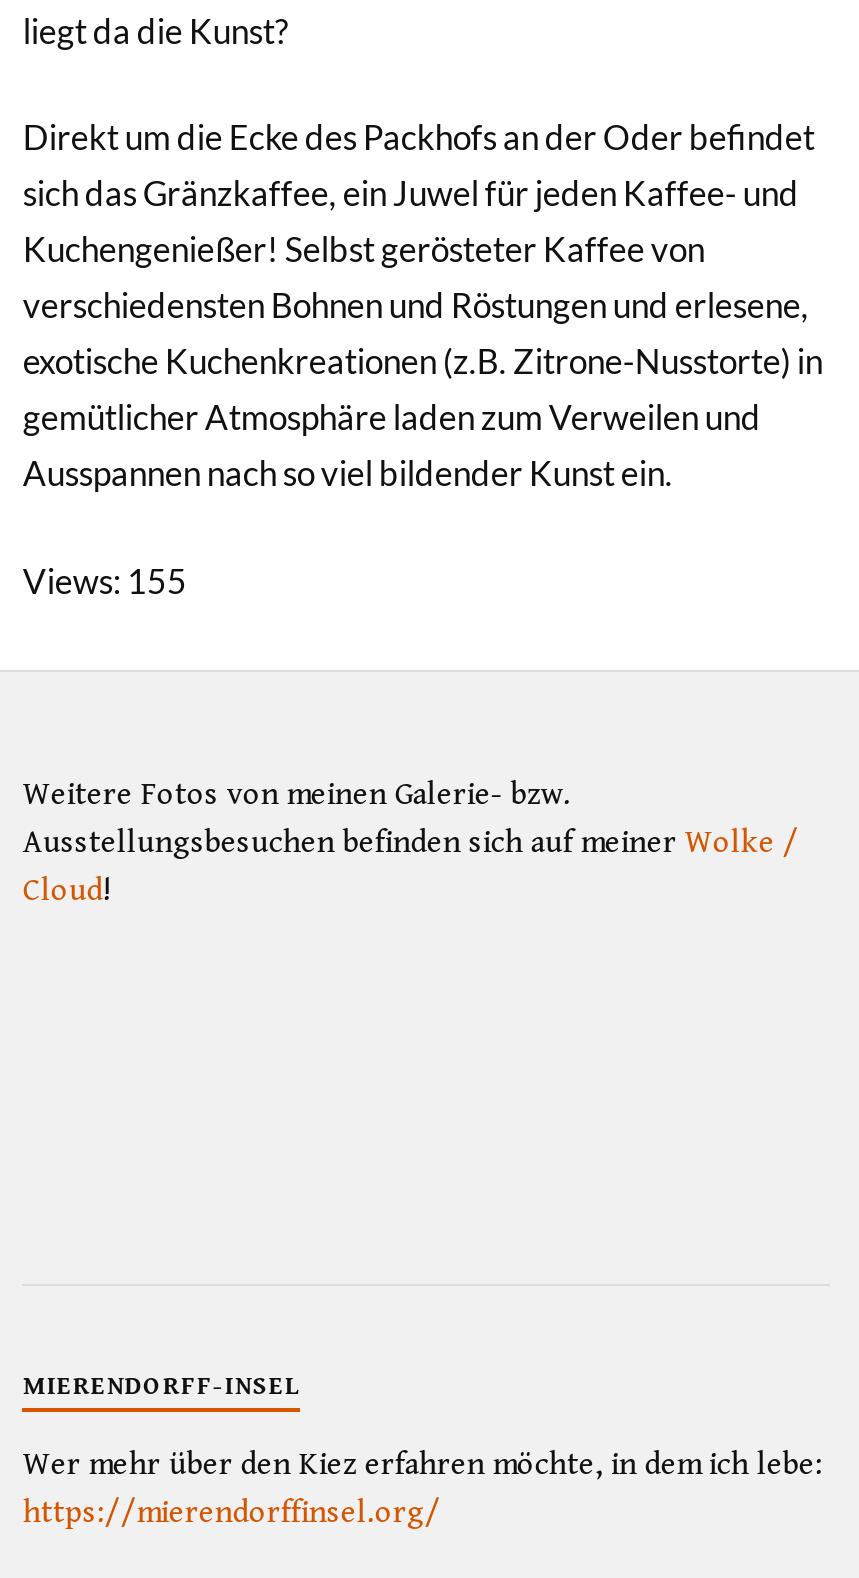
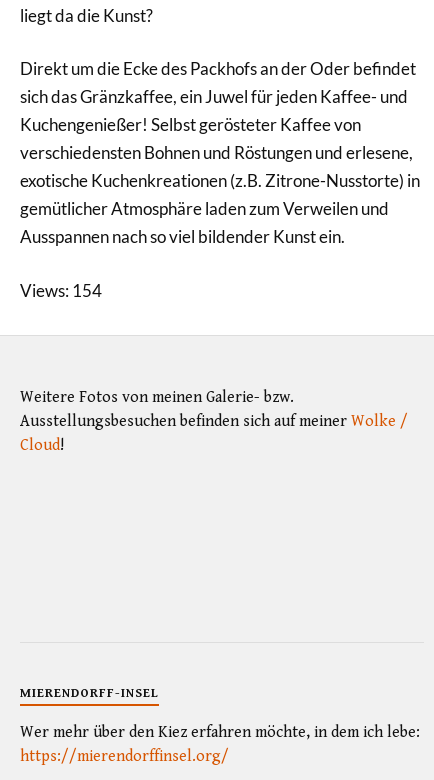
- Views: 155
+ Views: 154
